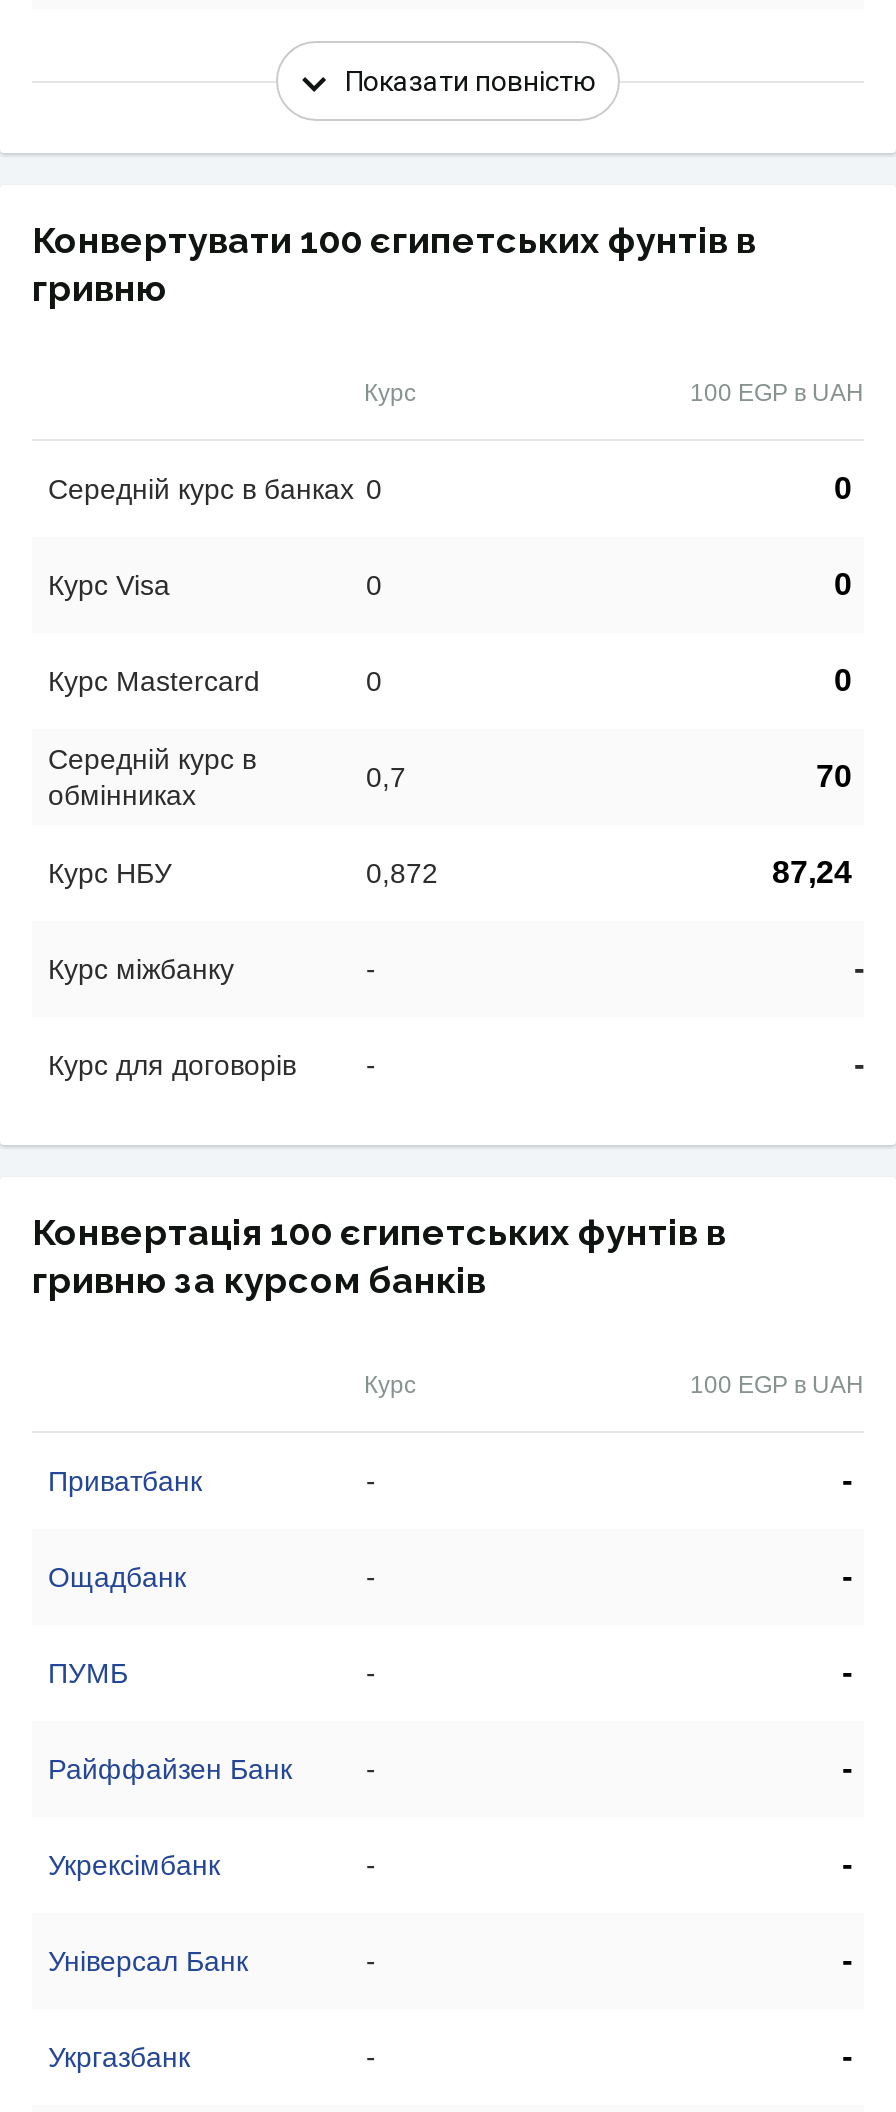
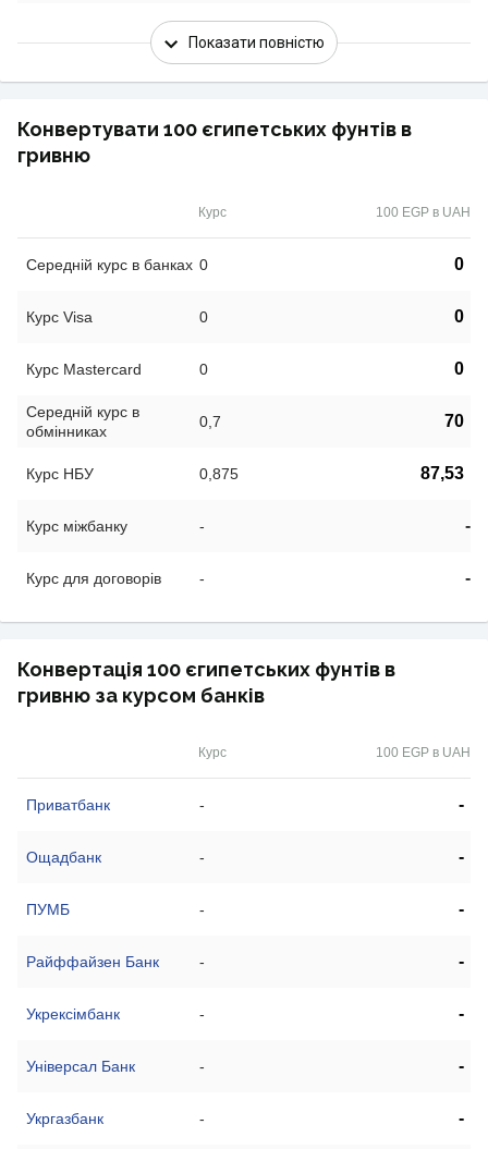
- 0,872
+ 0,875

- 87,24
+ 87,53
